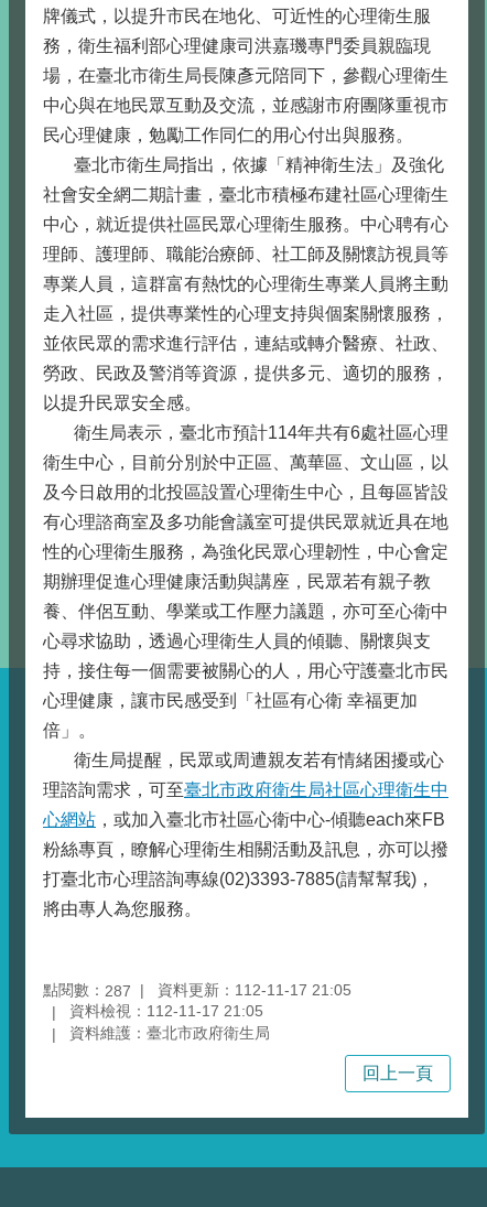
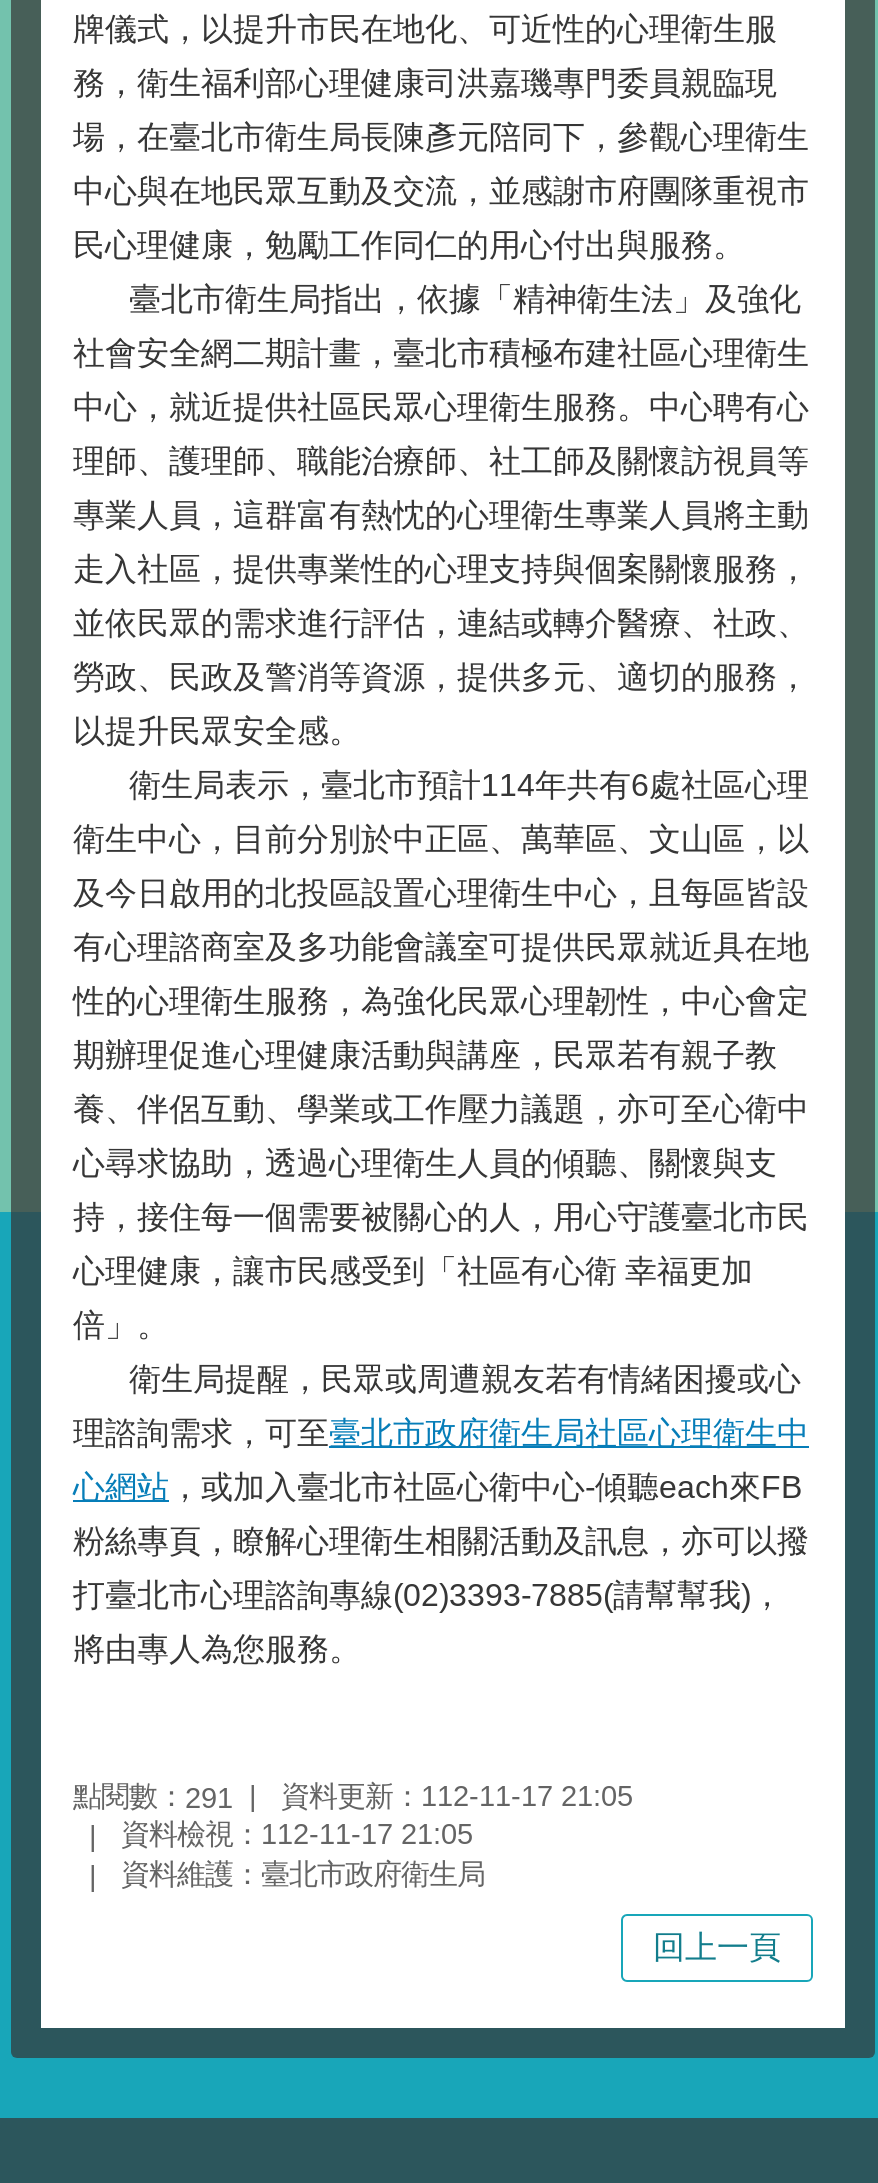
- 點閱數：287
+ 點閱數：291
